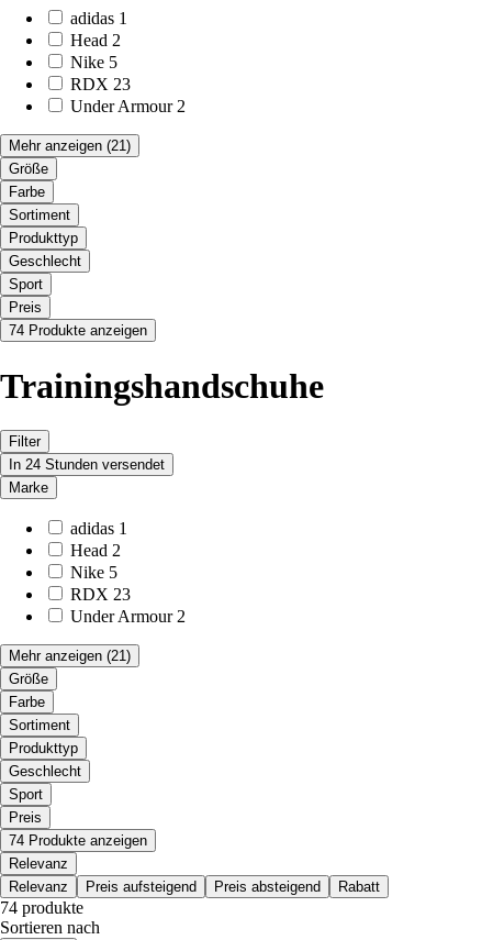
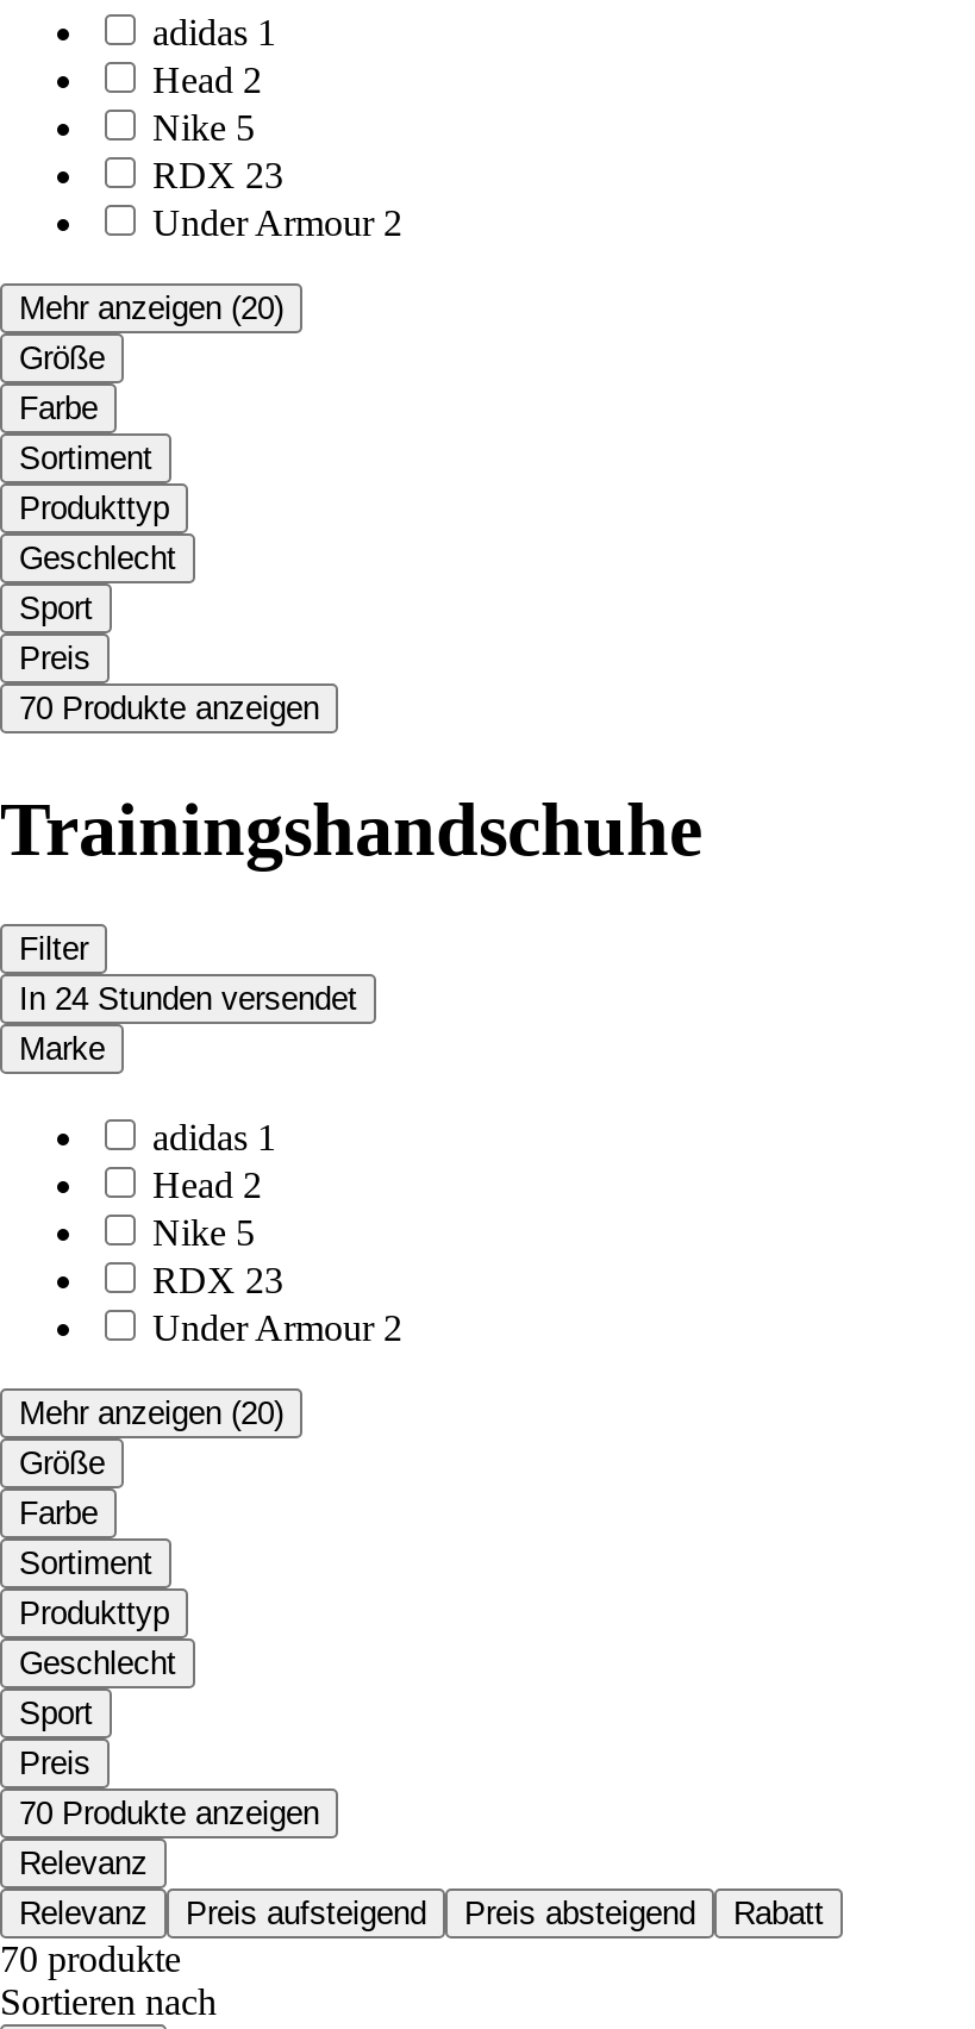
- Mehr anzeigen (21)
+ Mehr anzeigen (20)

- 74 Produkte anzeigen
+ 70 Produkte anzeigen

- Mehr anzeigen (21)
+ Mehr anzeigen (20)

- 74 Produkte anzeigen
+ 70 Produkte anzeigen

- 74 produkte
+ 70 produkte
